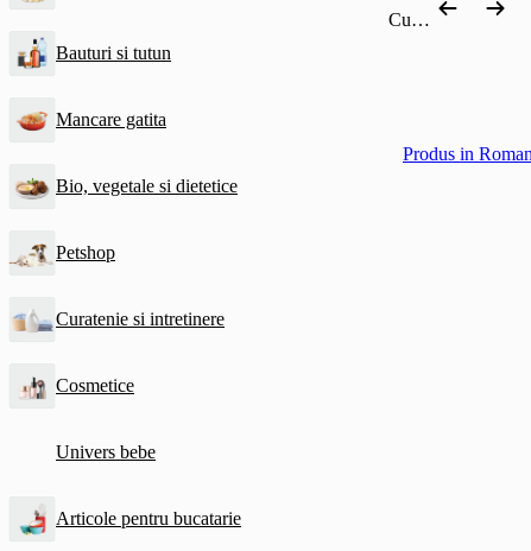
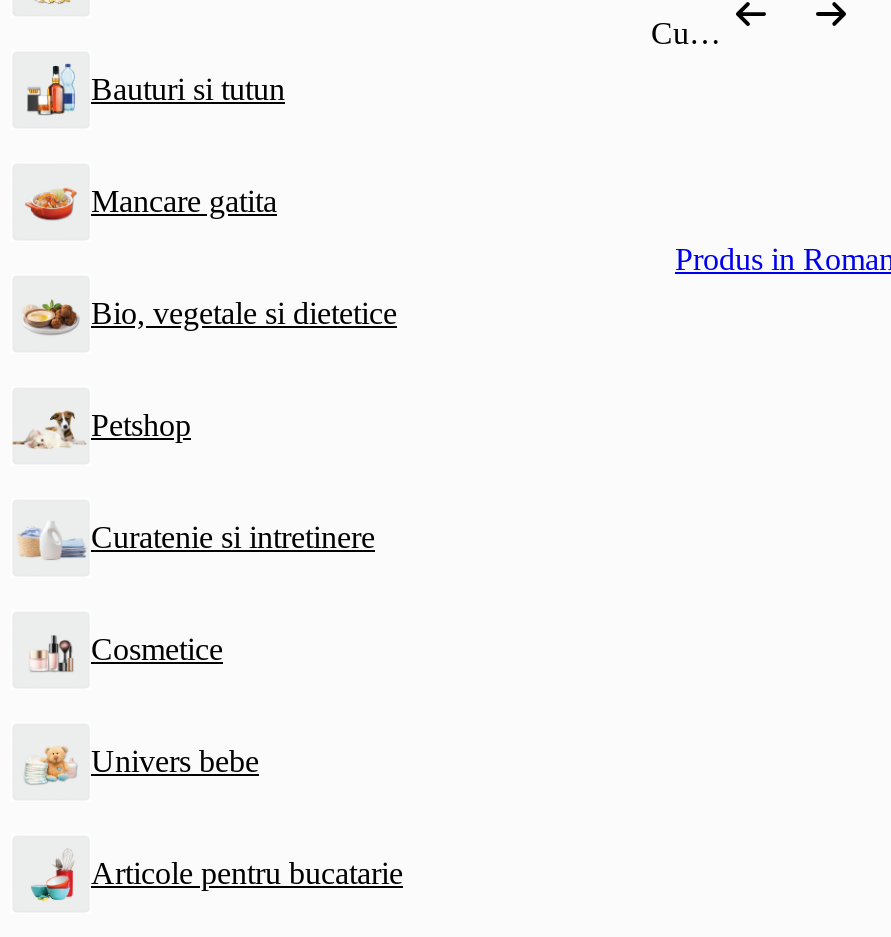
+ [image]
